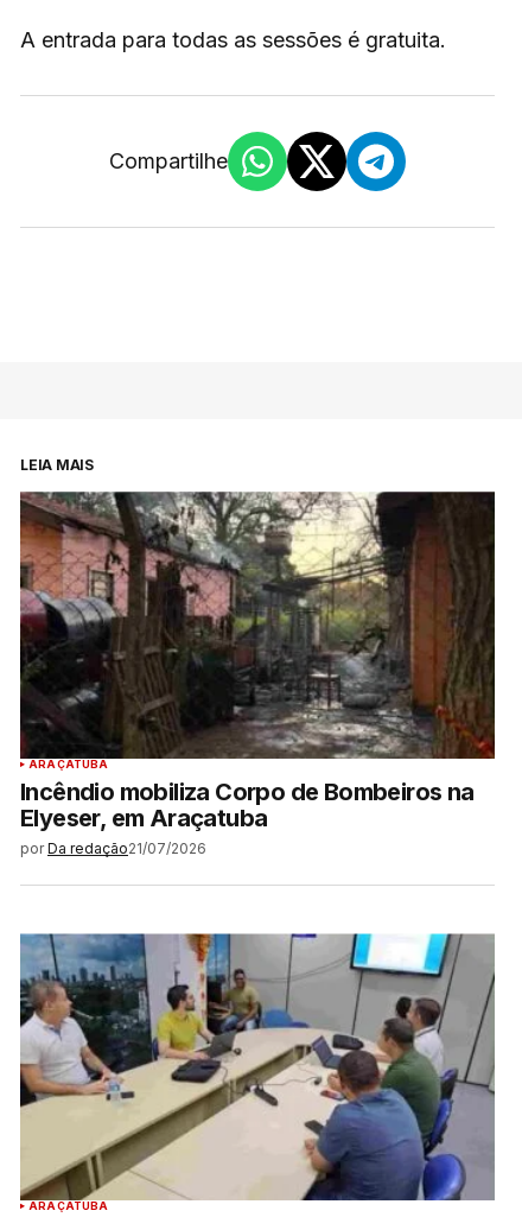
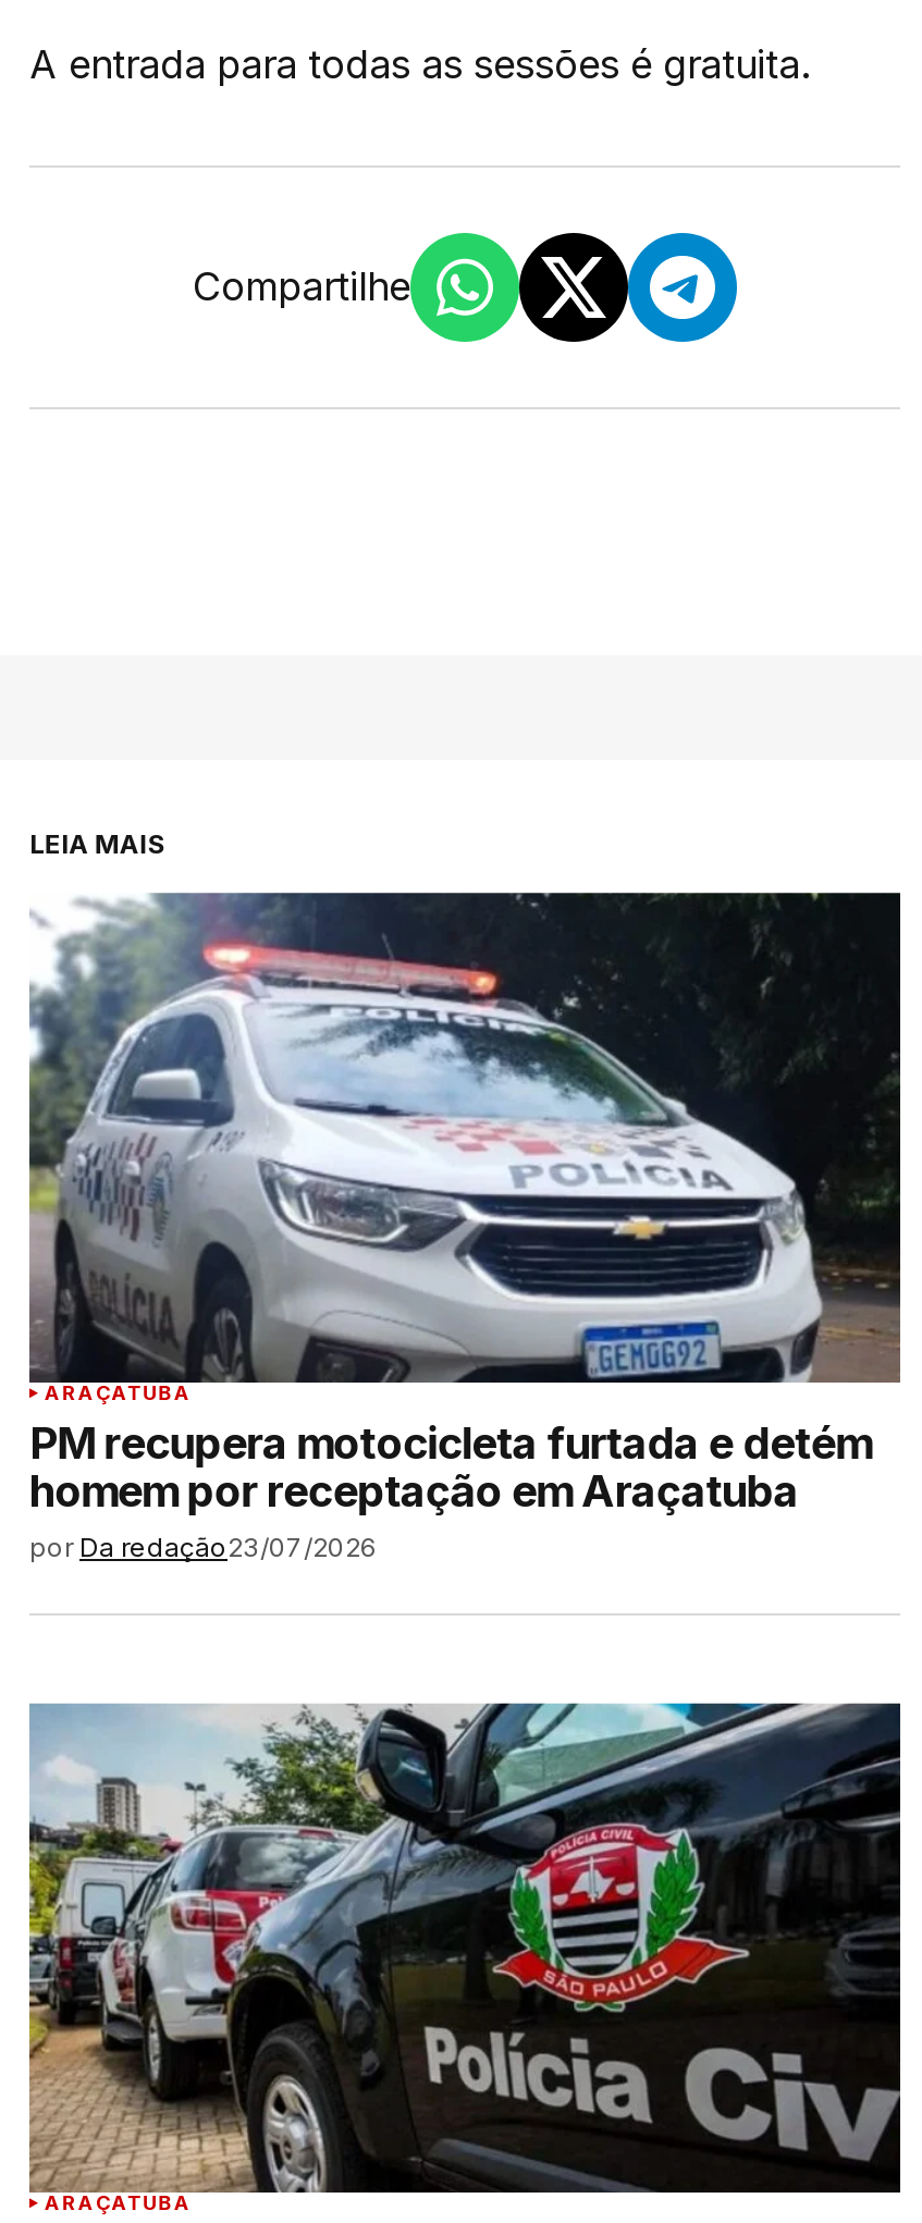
- [image]
- Incêndio mobiliza Corpo de Bombeiros na
- Elyeser, em Araçatuba
- por Da redação21/07/2026
+ [image]
+ PM recupera motocicleta furtada e detém
+ homem por receptação em Araçatuba
+ por Da redação23/07/2026

- [image]
+ [image]
